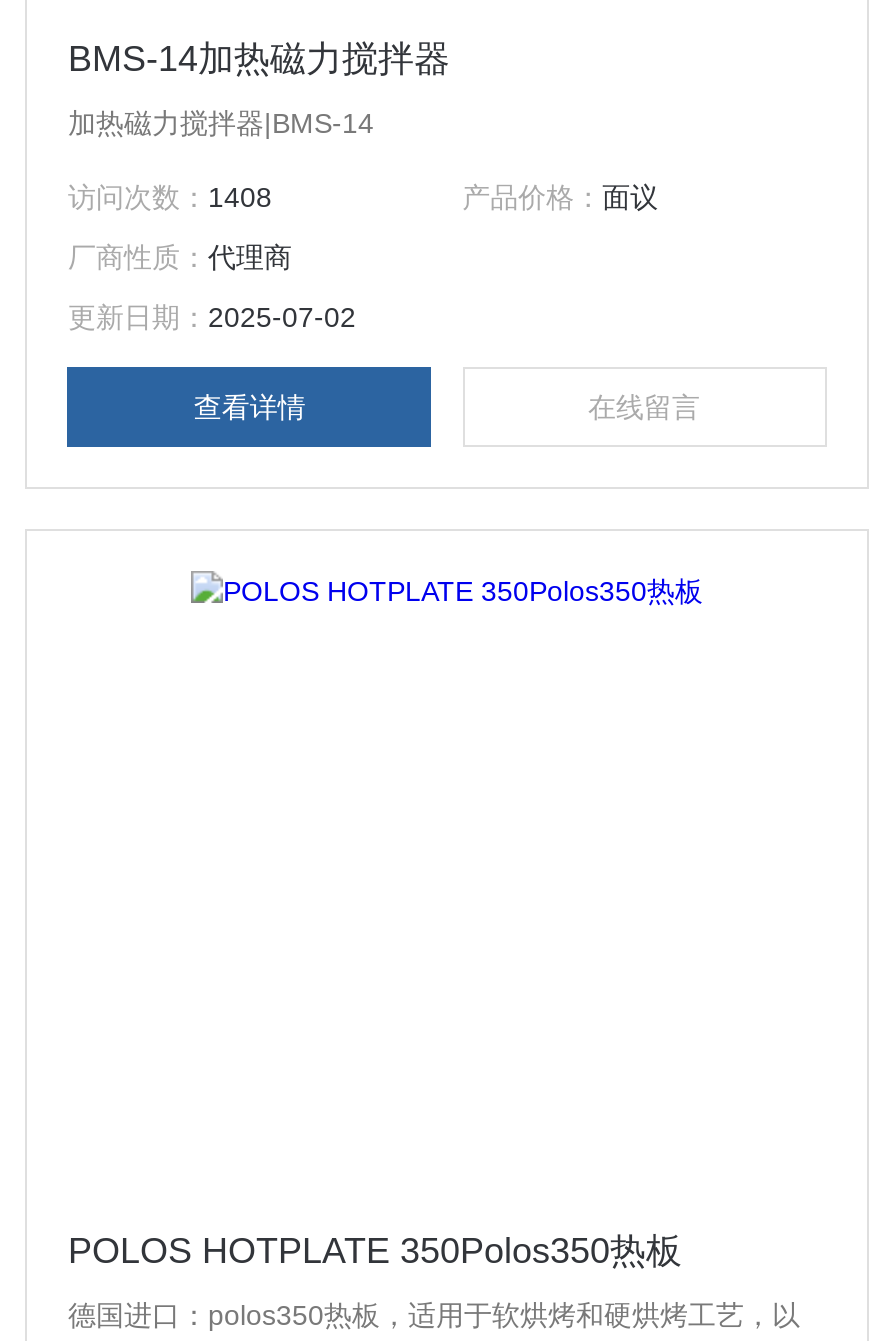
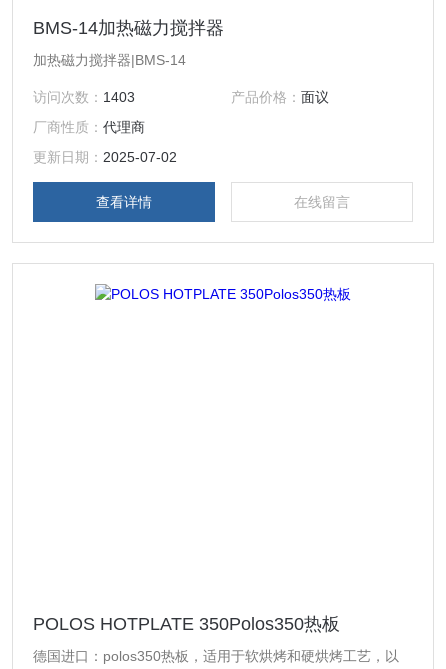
- 访问次数：1408
+ 访问次数：1403
